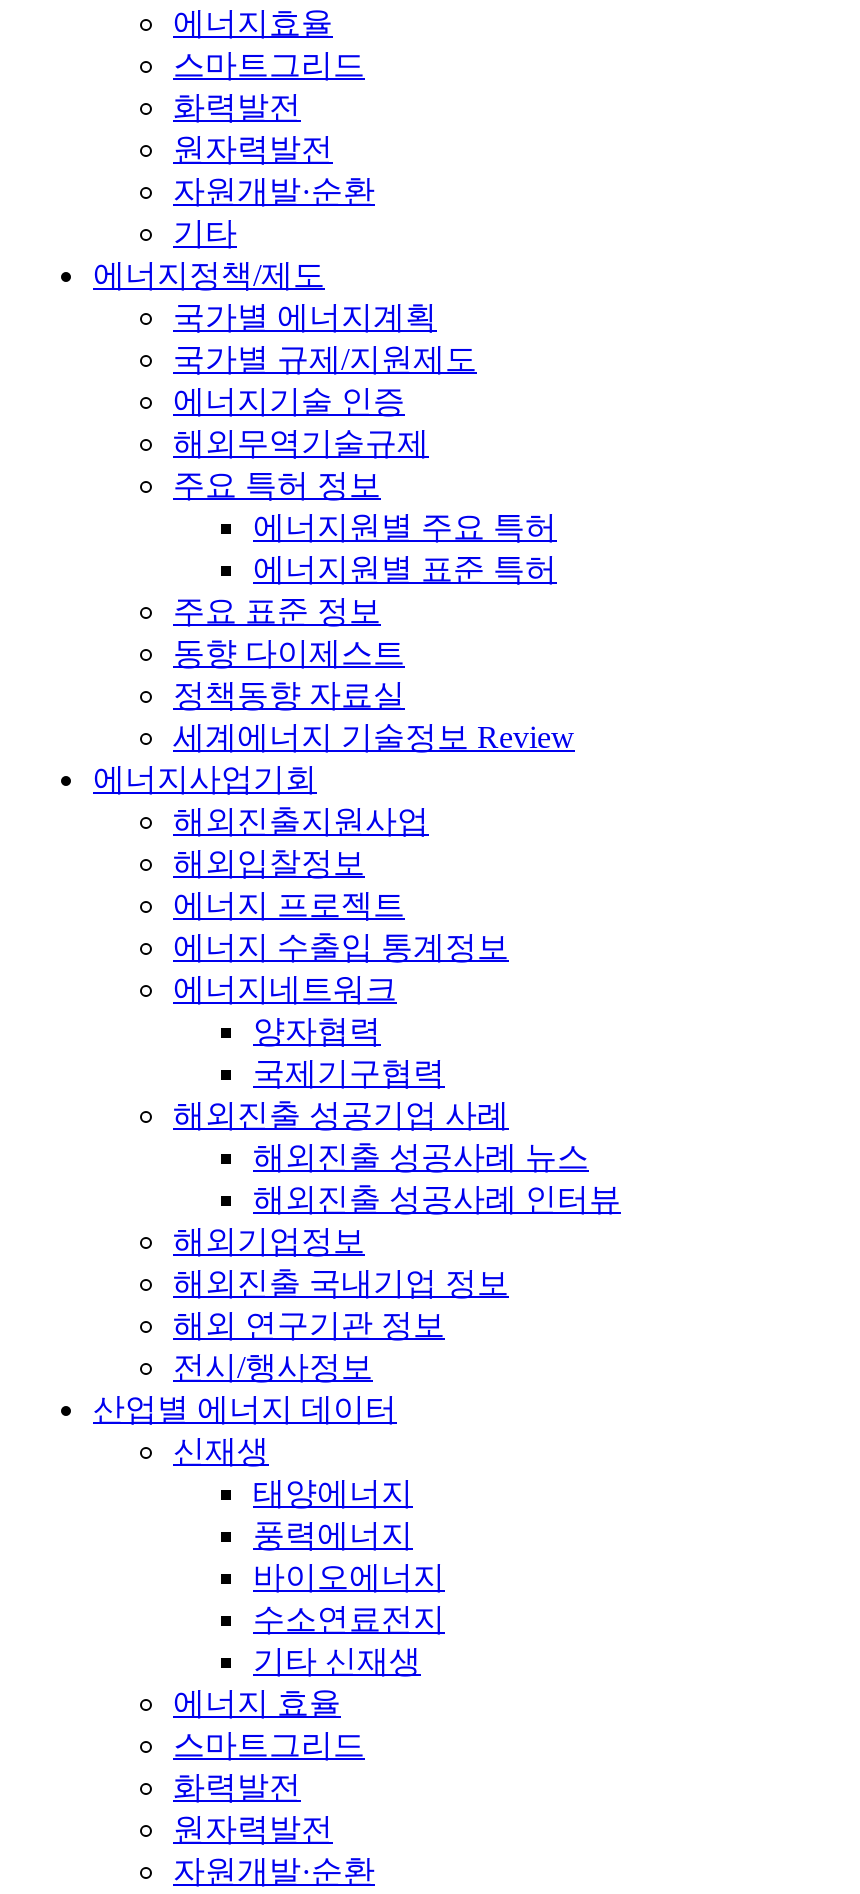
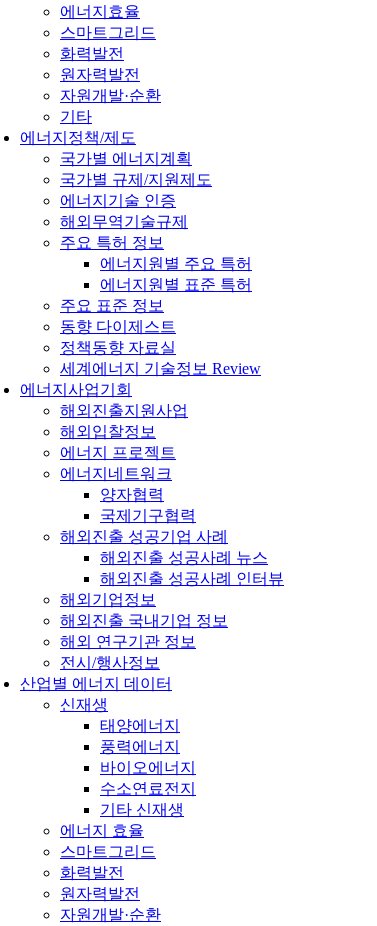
- 에너지 수출입 통계정보
